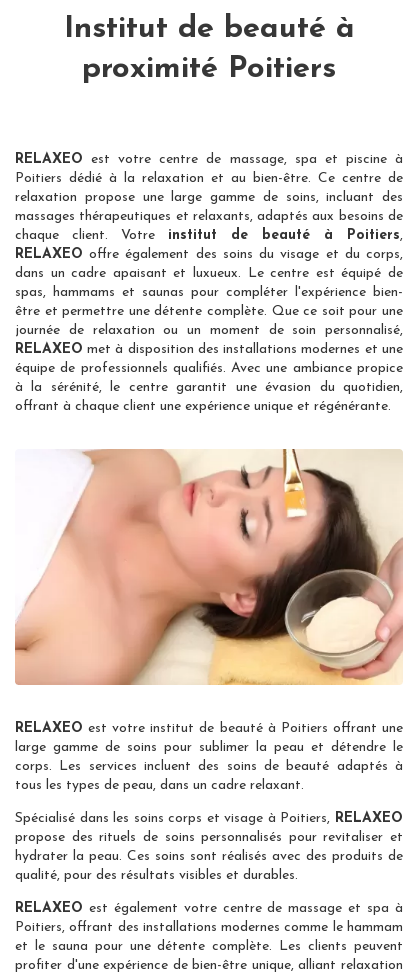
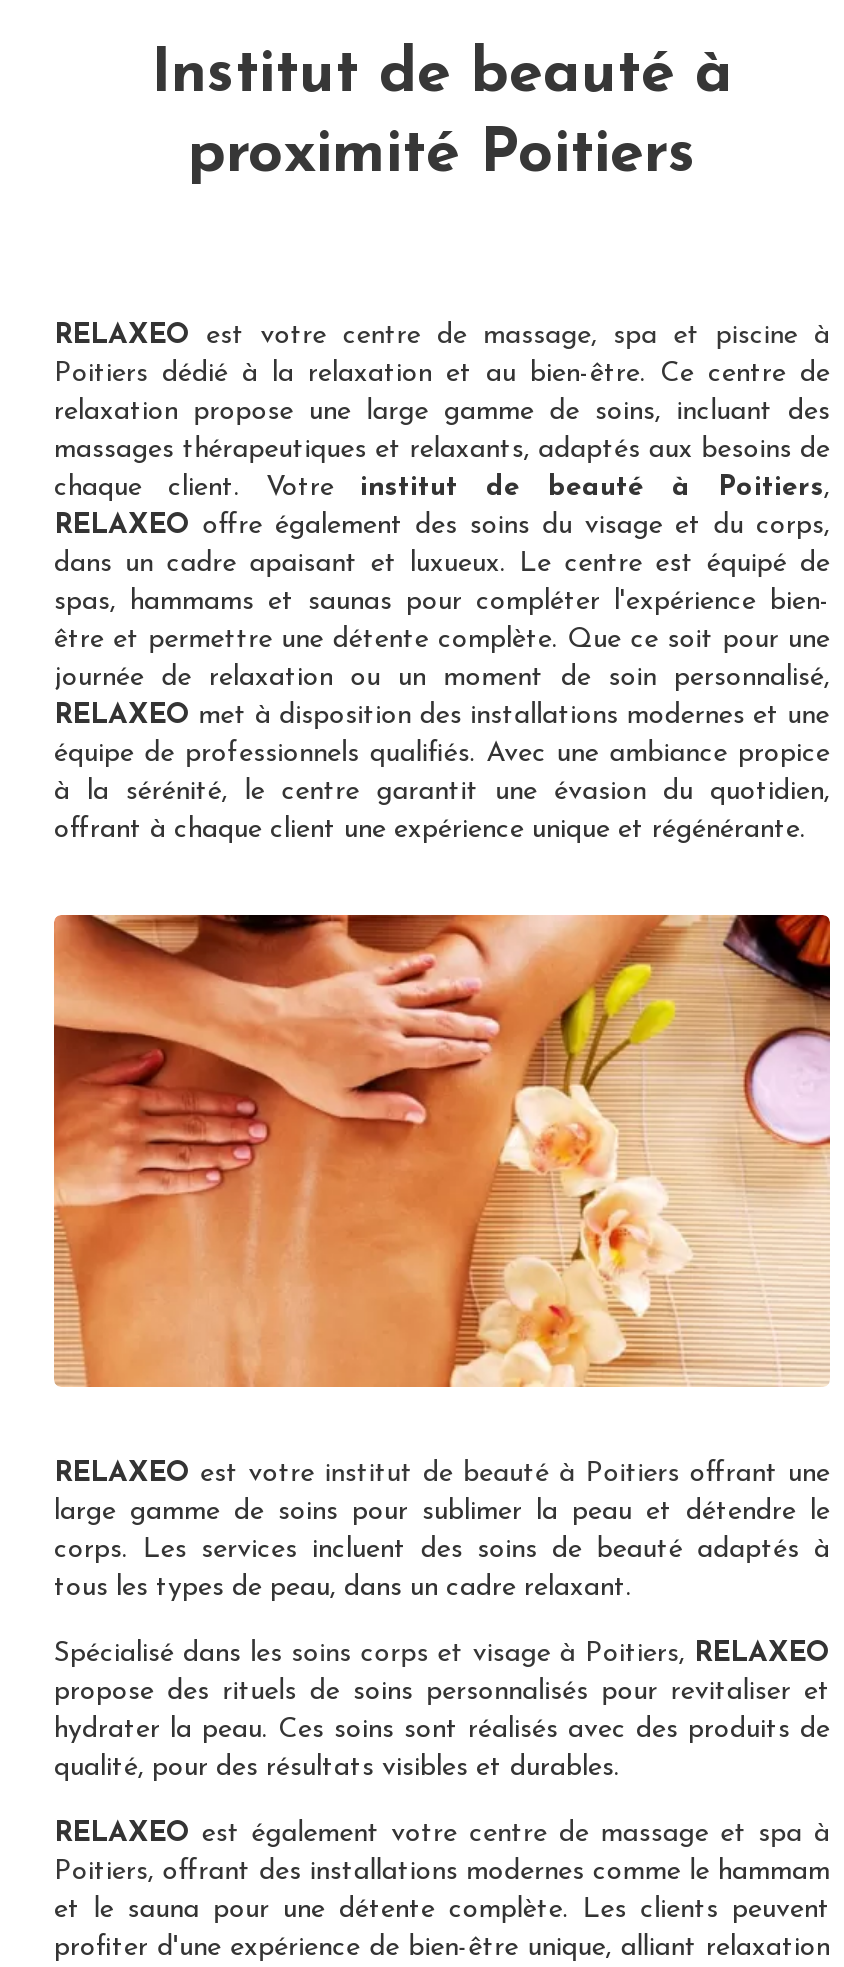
- [image]
+ [image]
